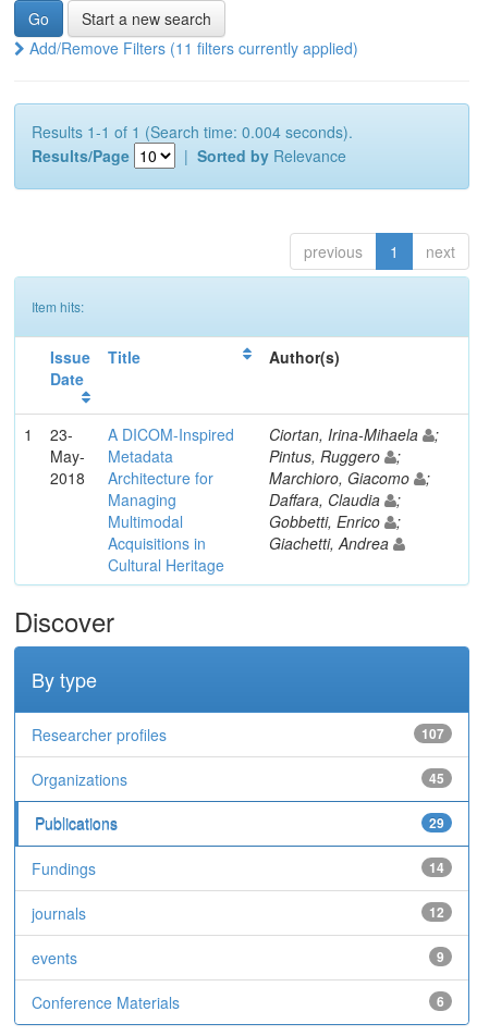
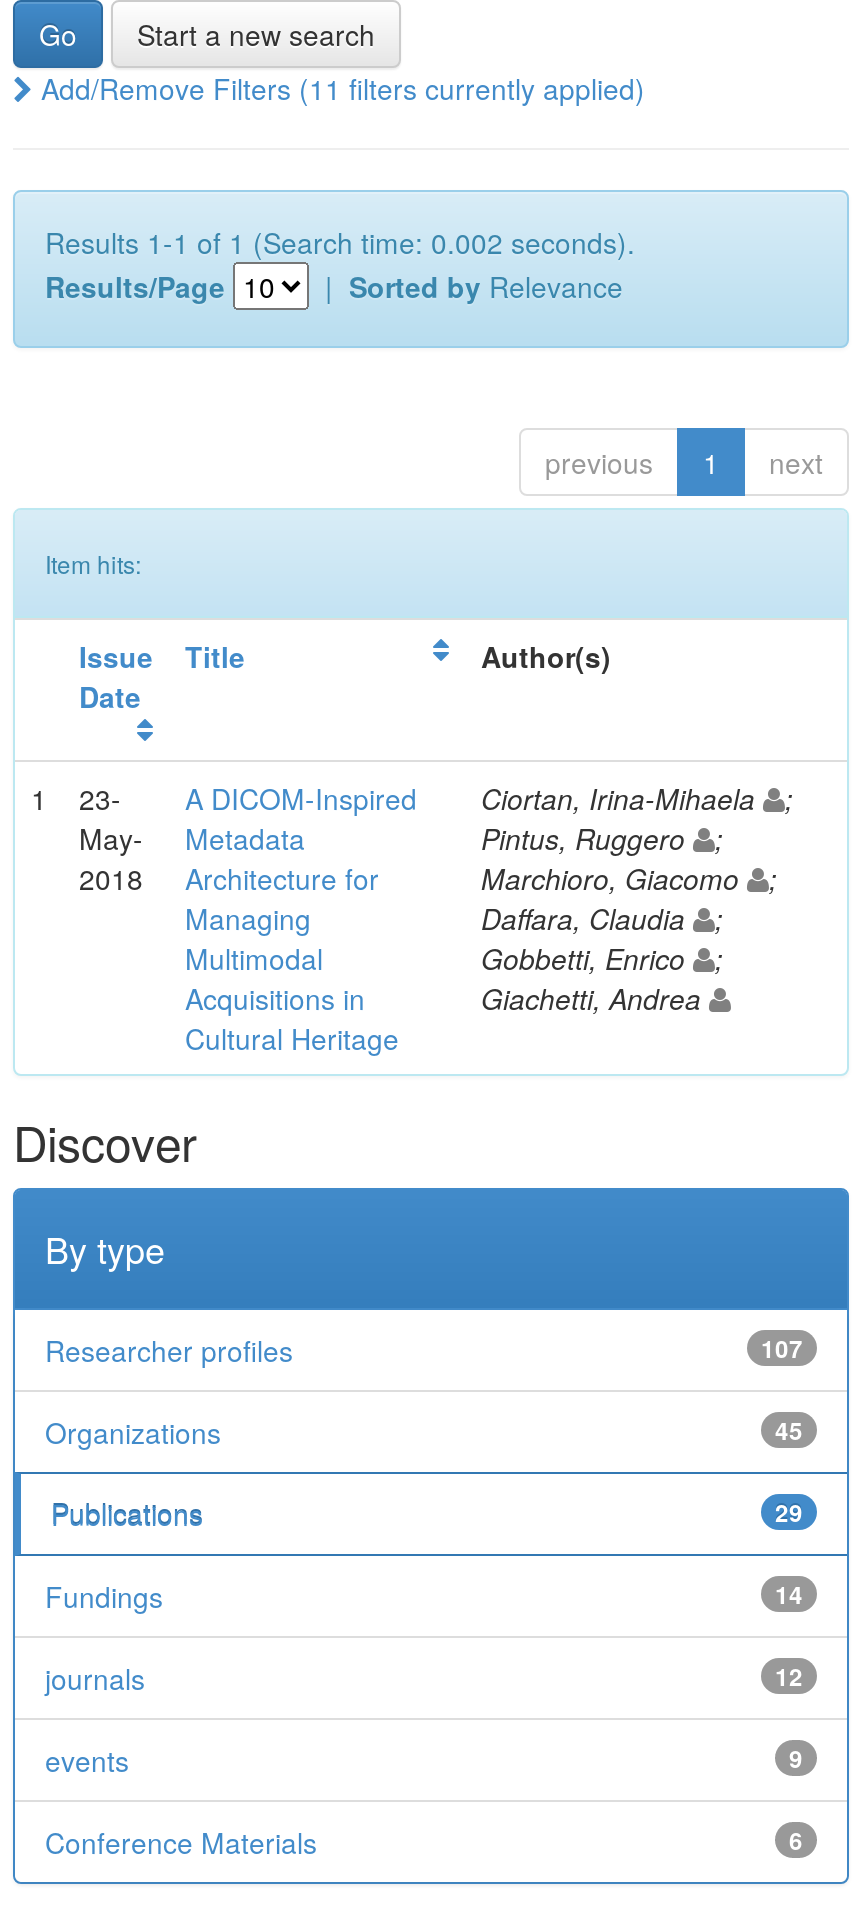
- Results 1-1 of 1 (Search time: 0.004 seconds).
+ Results 1-1 of 1 (Search time: 0.002 seconds).
